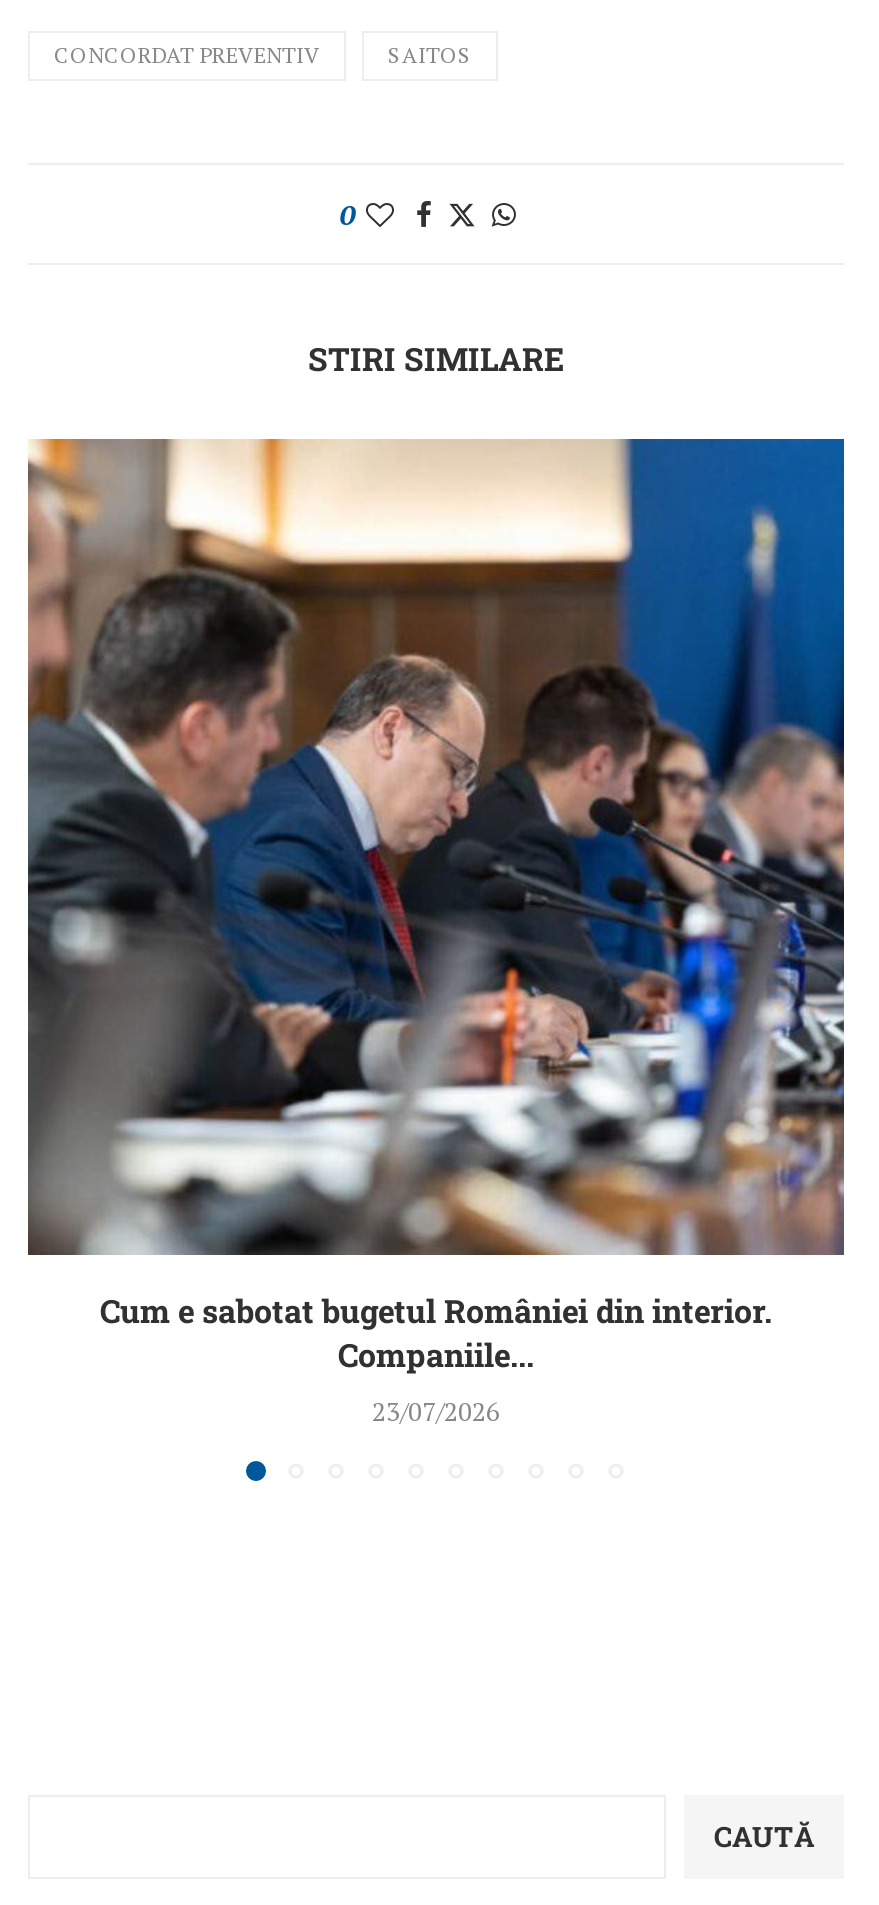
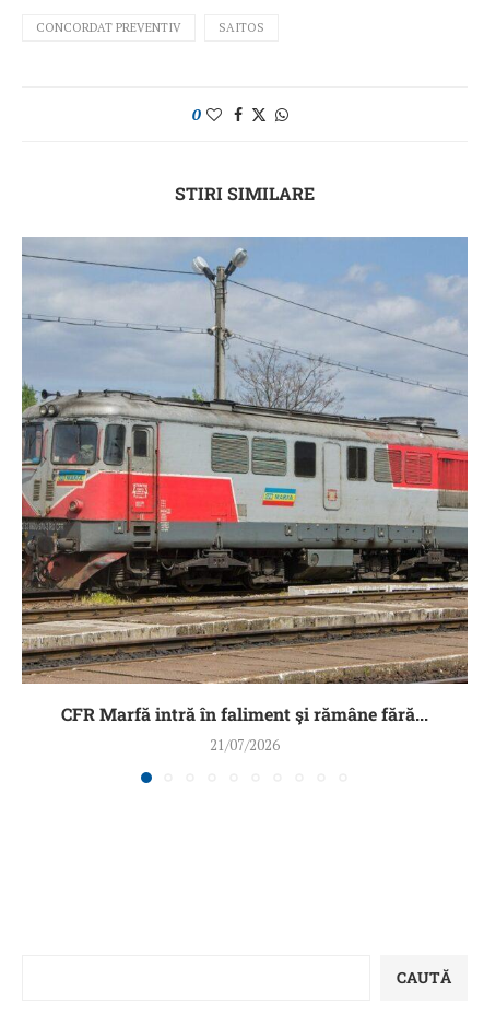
- [image]
- Cum e sabotat bugetul României din interior.
- Companiile...
- 23/07/2026
+ [image]
+ CFR Marfă intră în faliment şi rămâne fără...
+ 21/07/2026
